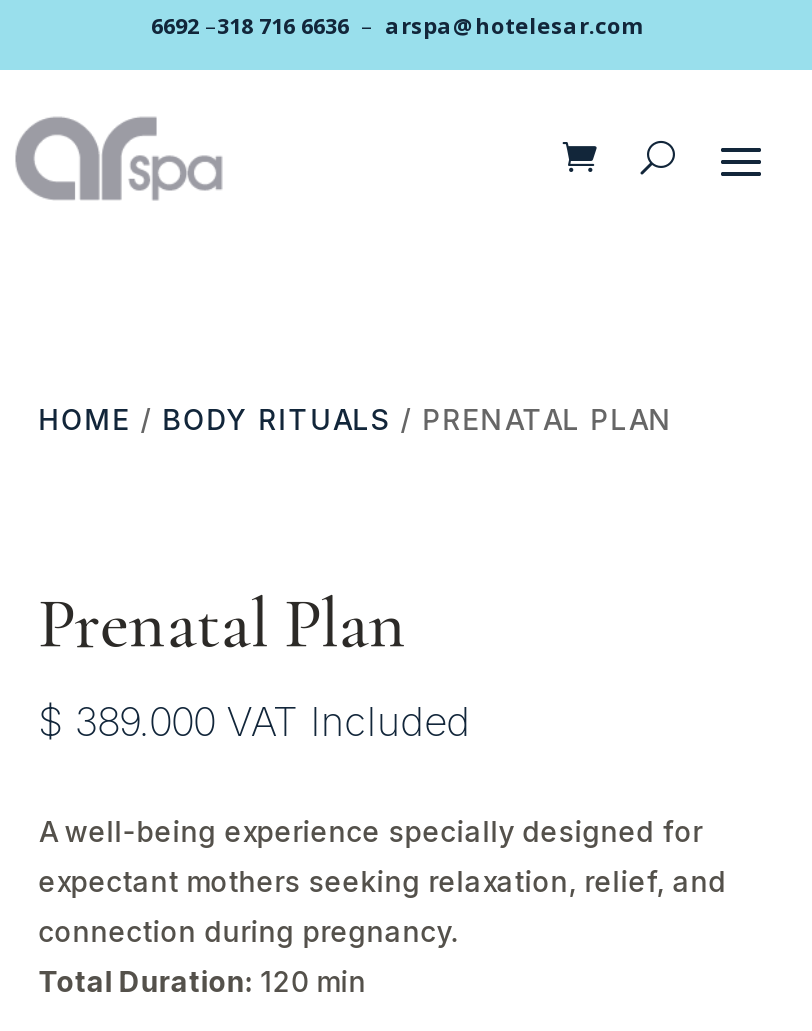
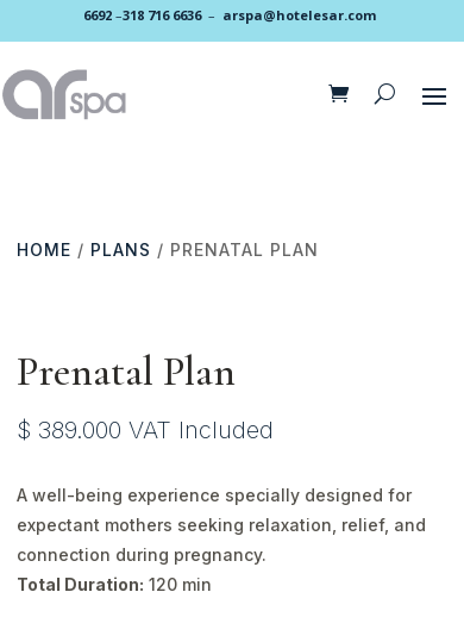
- HOME / BODY RITUALS / PRENATAL PLAN
+ HOME / PLANS / PRENATAL PLAN
